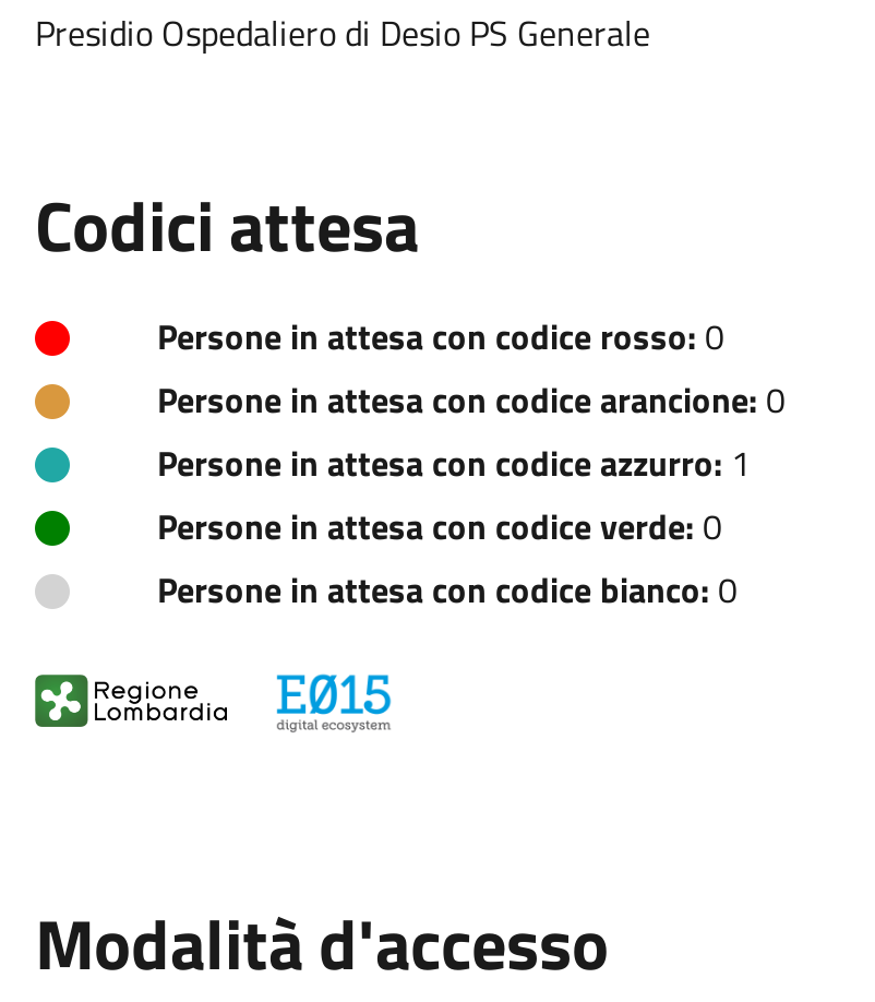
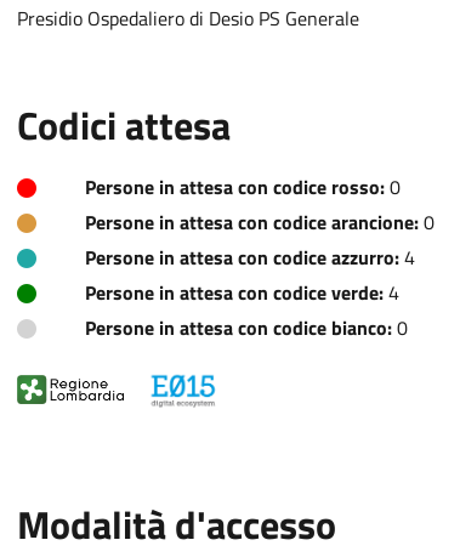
- Persone in attesa con codice azzurro: 1
+ Persone in attesa con codice azzurro: 4

- Persone in attesa con codice verde: 0
+ Persone in attesa con codice verde: 4
